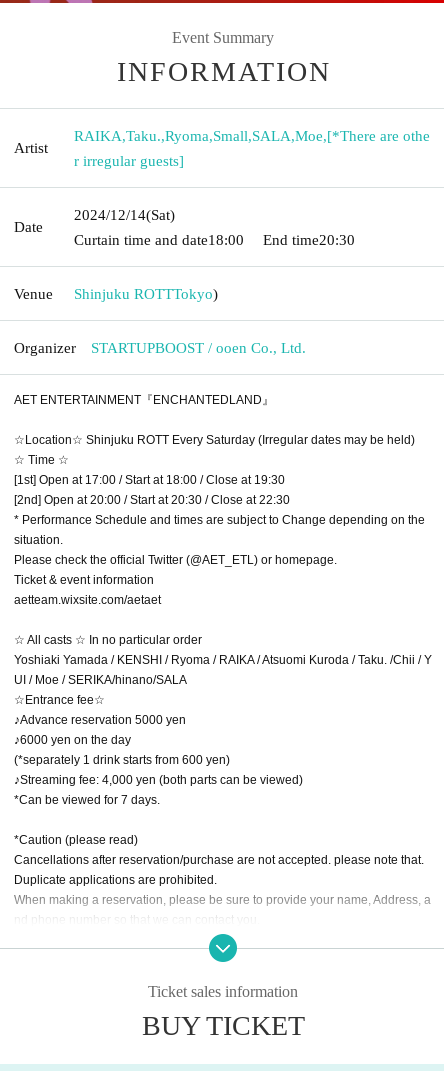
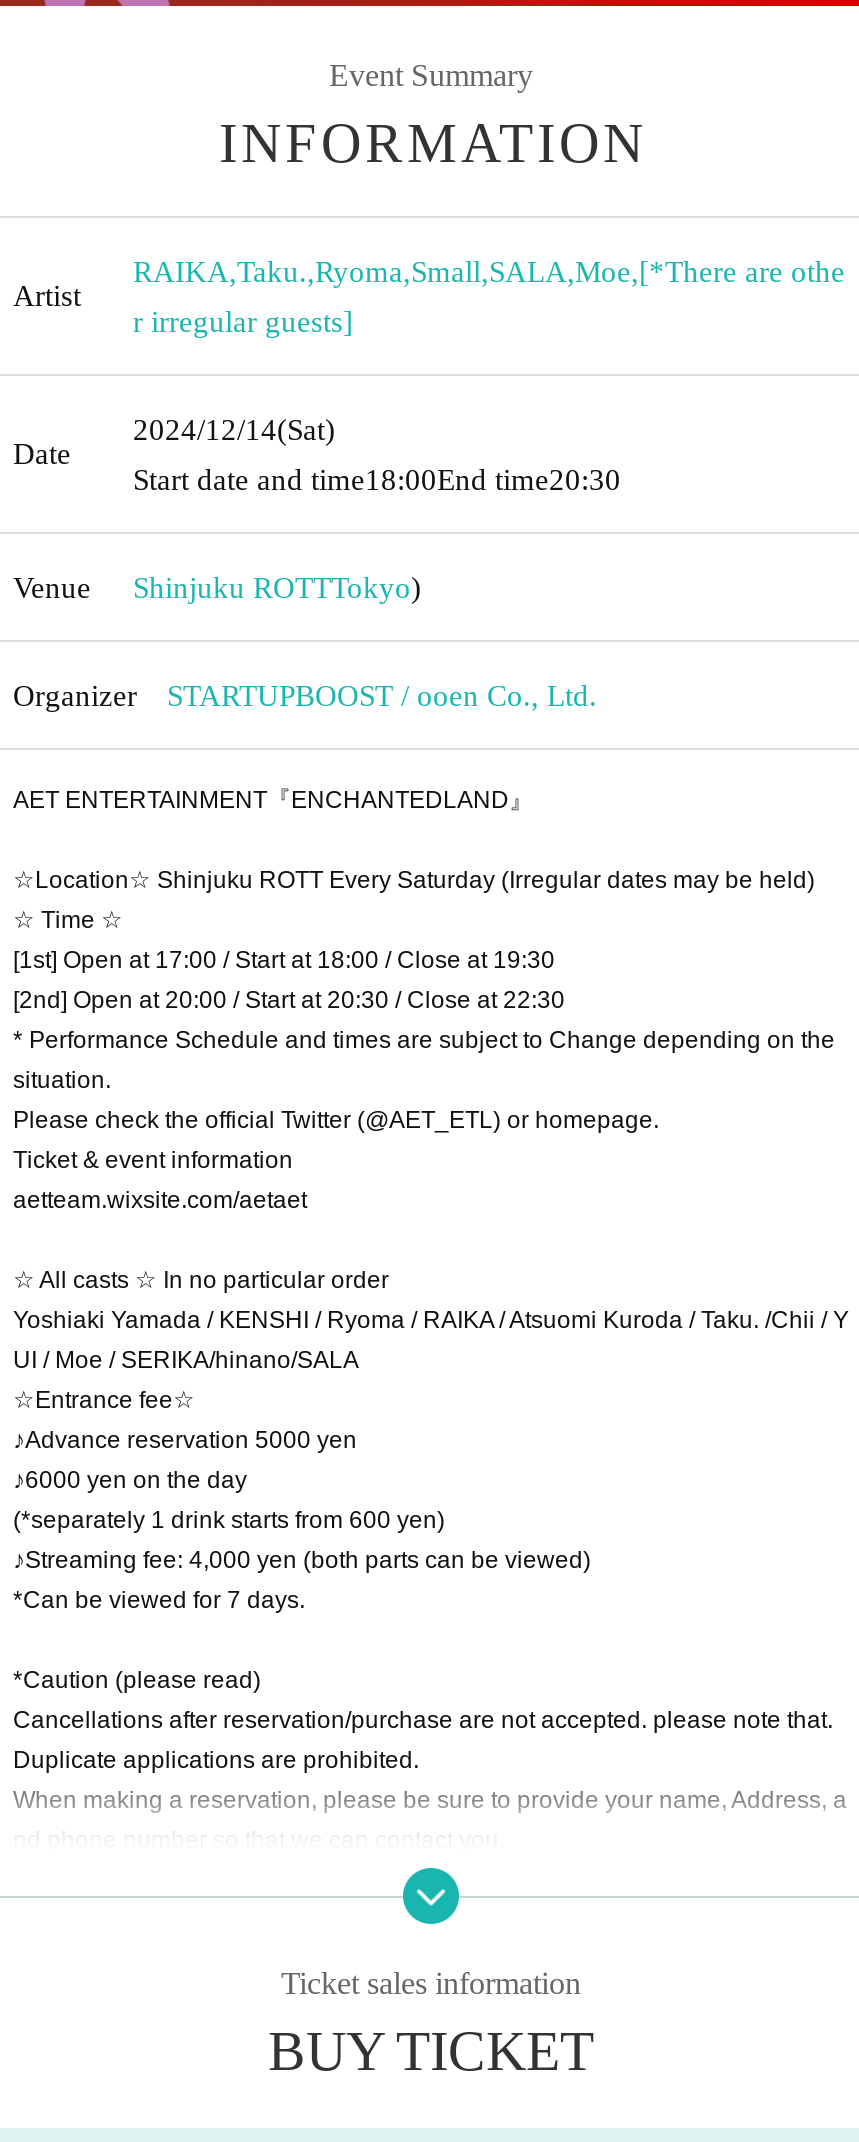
- Curtain time and date18:00End time20:30
+ Start date and time18:00End time20:30
